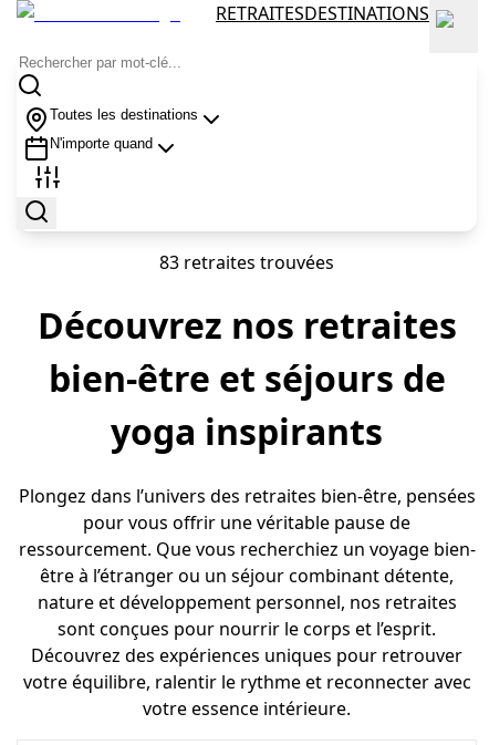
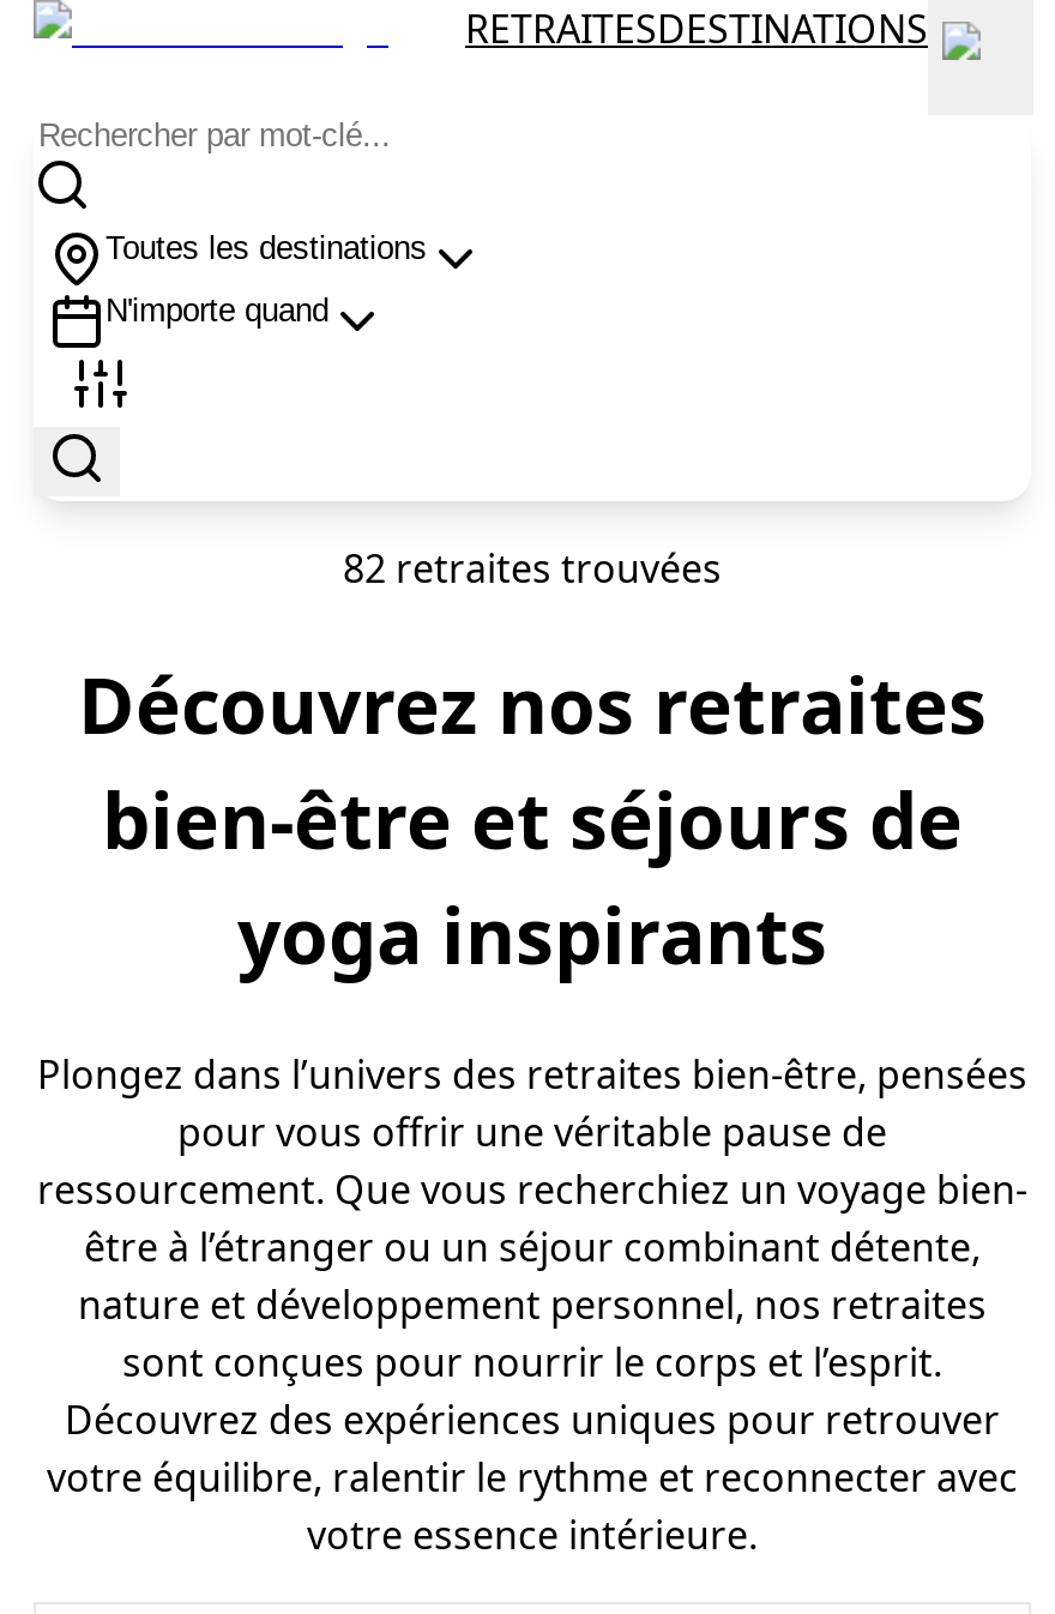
- 83 retraites trouvées
+ 82 retraites trouvées
